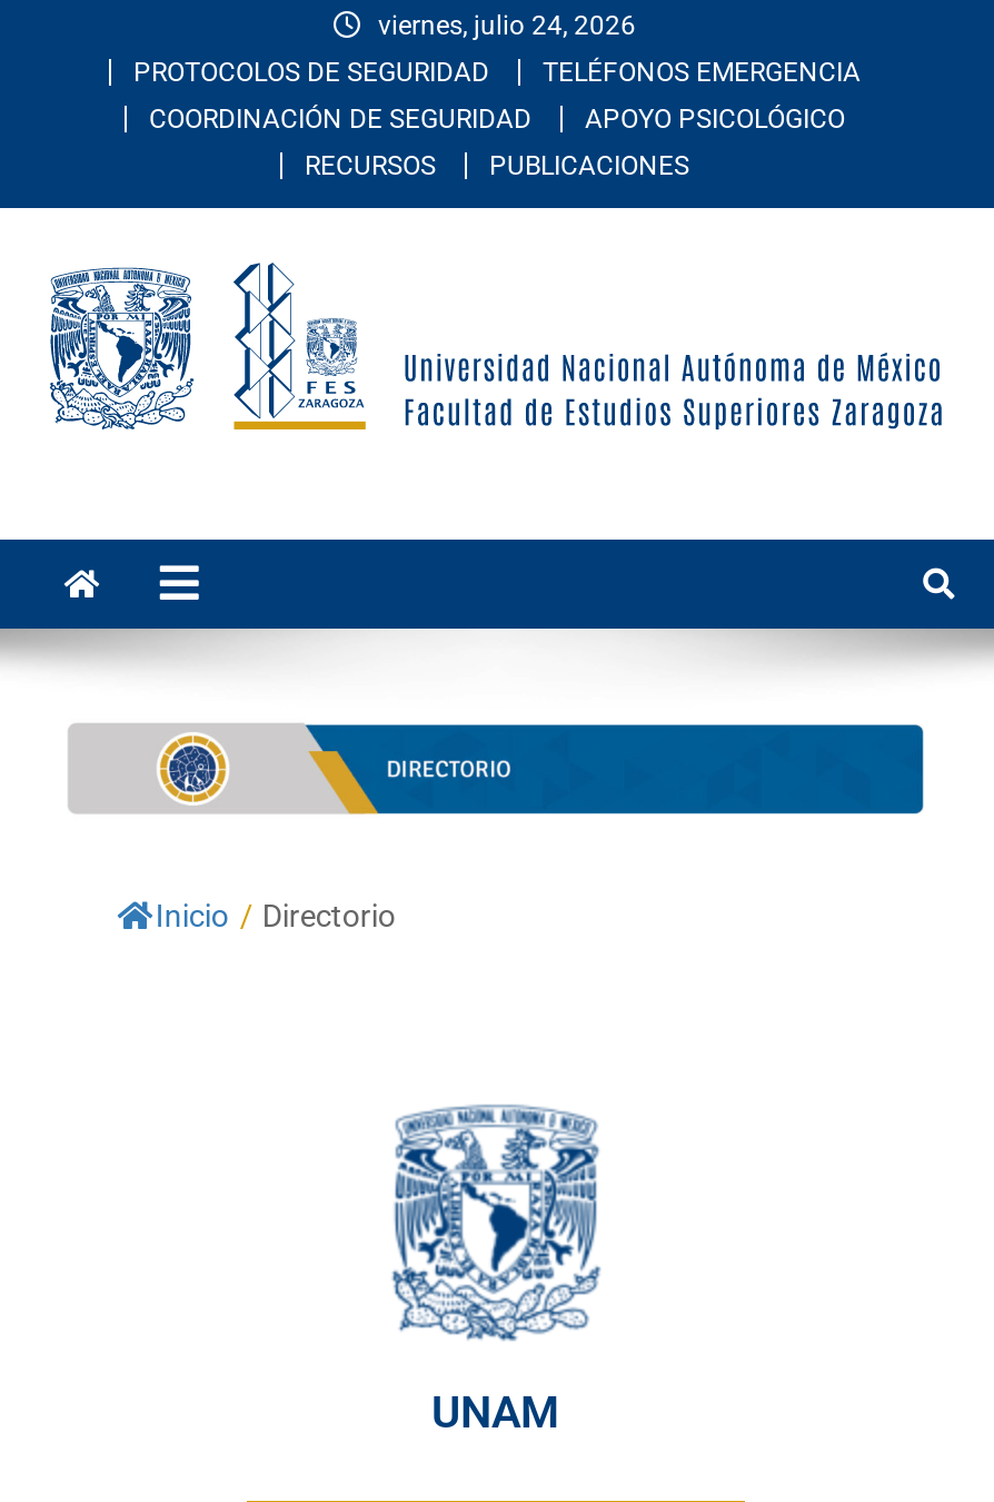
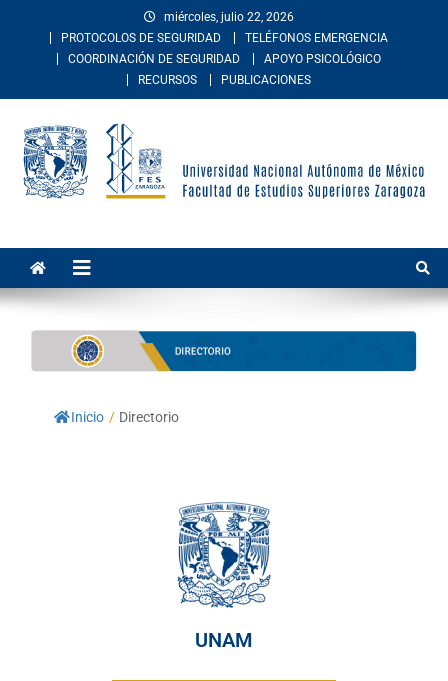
- viernes, julio 24, 2026
+ miércoles, julio 22, 2026
